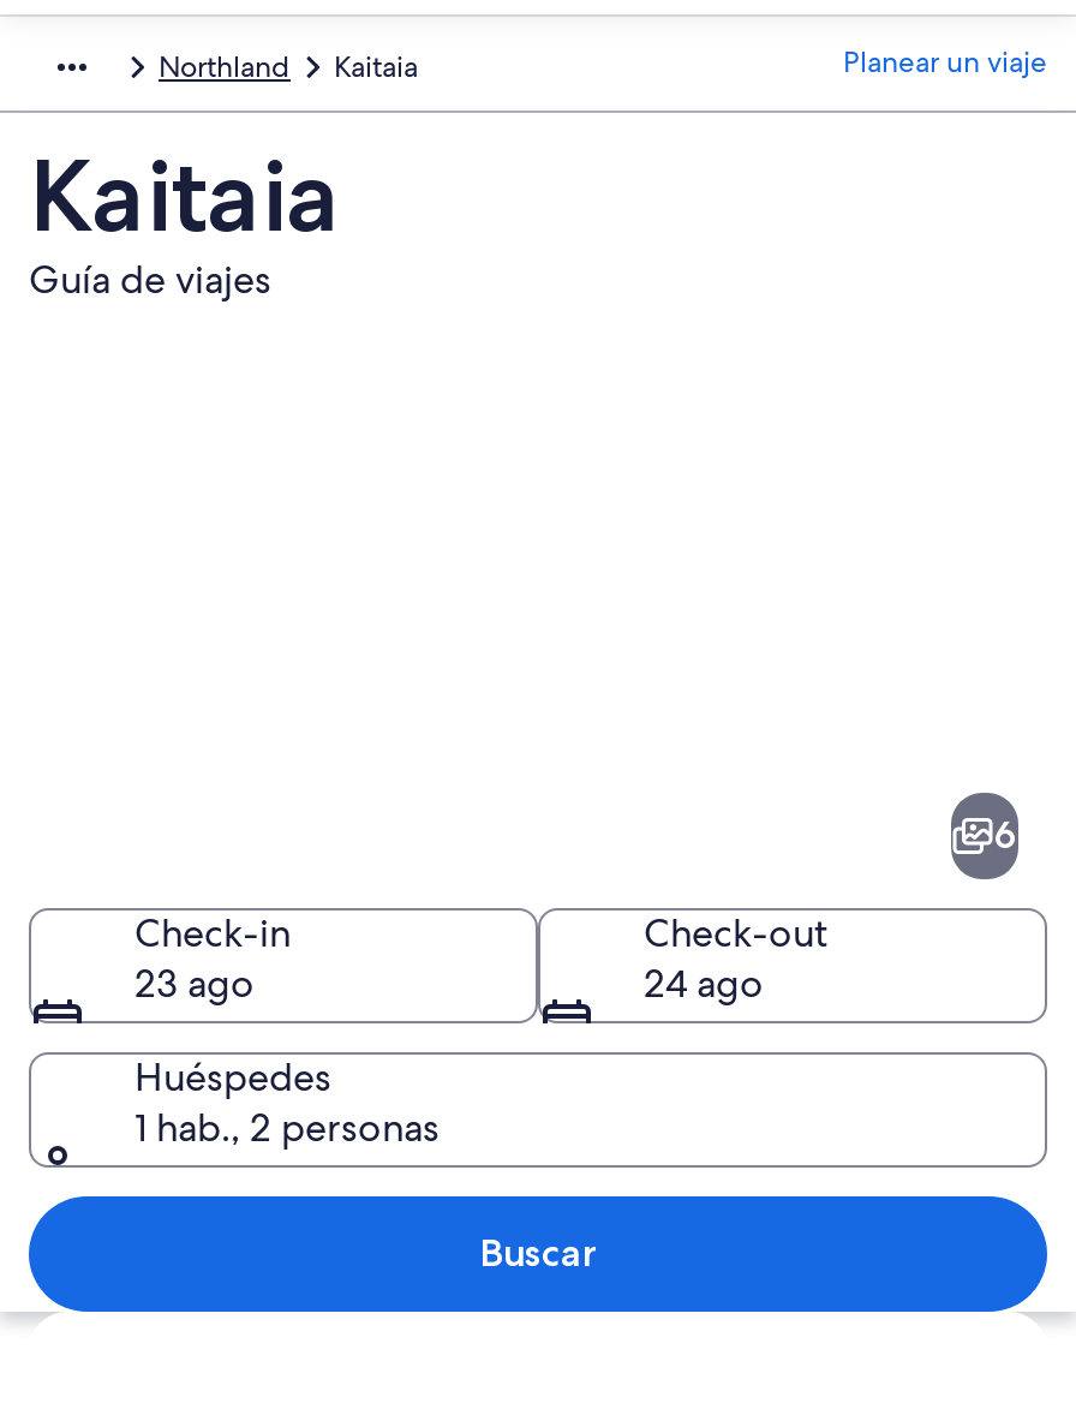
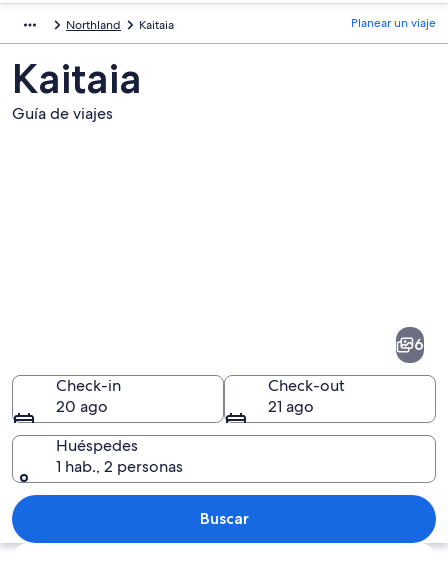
- 23 ago
+ 20 ago

- 24 ago
+ 21 ago
